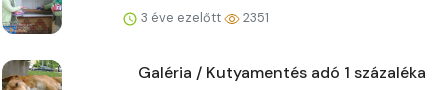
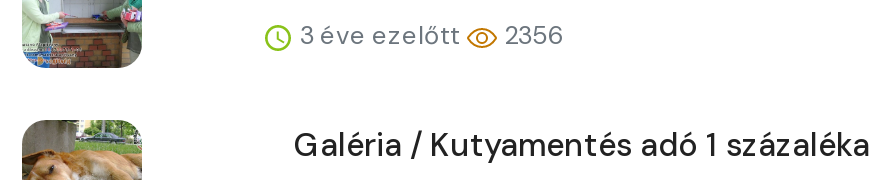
- 3 éve ezelőtt 2351
+ 3 éve ezelőtt 2356
